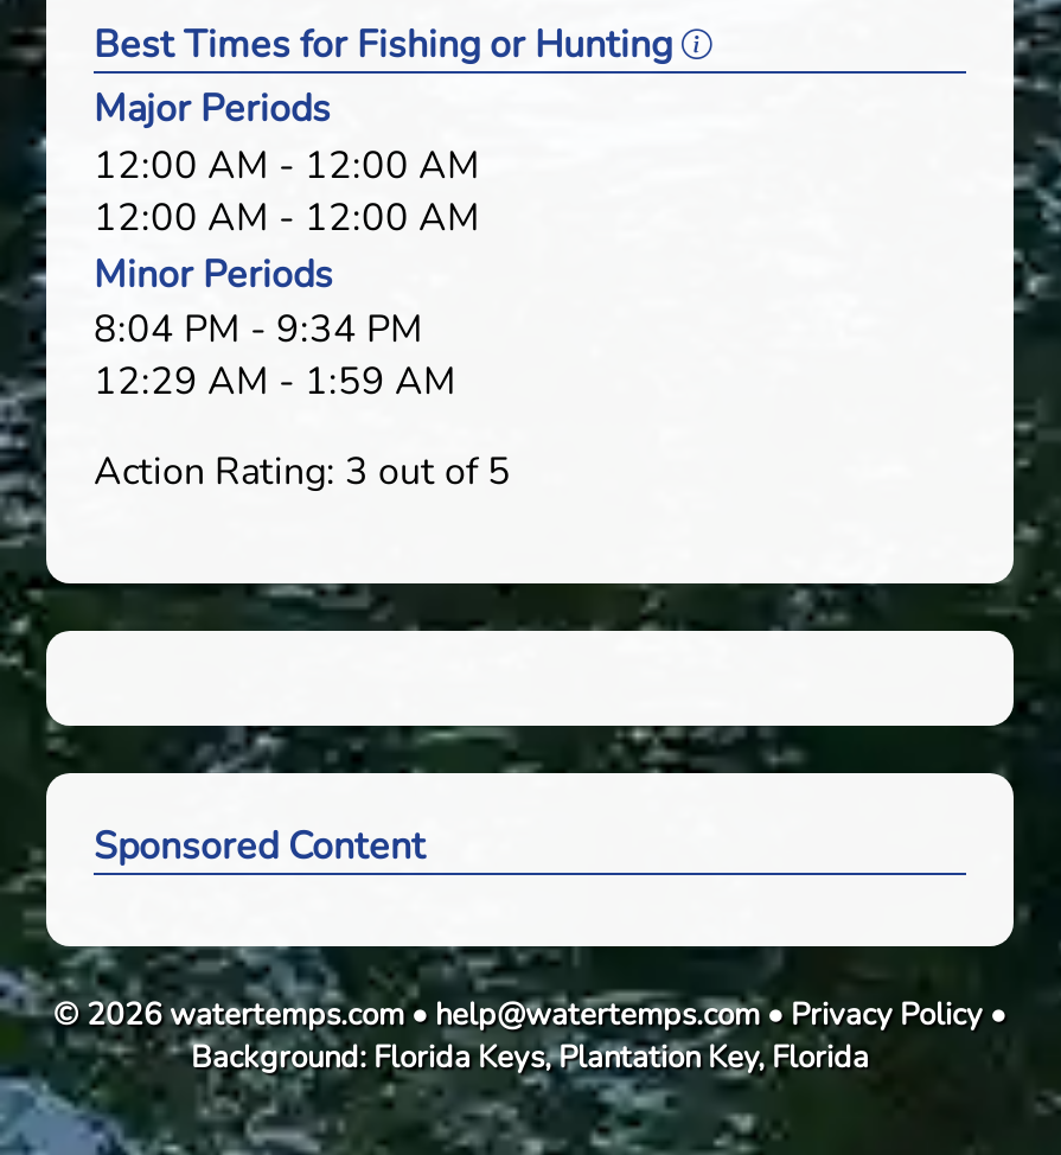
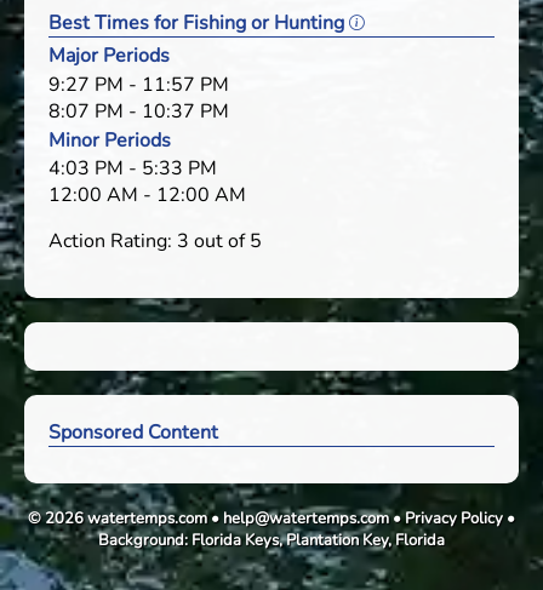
- 12:00 AM - 12:00 AM
- 12:00 AM - 12:00 AM
+ 9:27 PM - 11:57 PM
+ 8:07 PM - 10:37 PM

- 8:04 PM - 9:34 PM
+ 4:03 PM - 5:33 PM

- 12:29 AM - 1:59 AM
+ 12:00 AM - 12:00 AM
